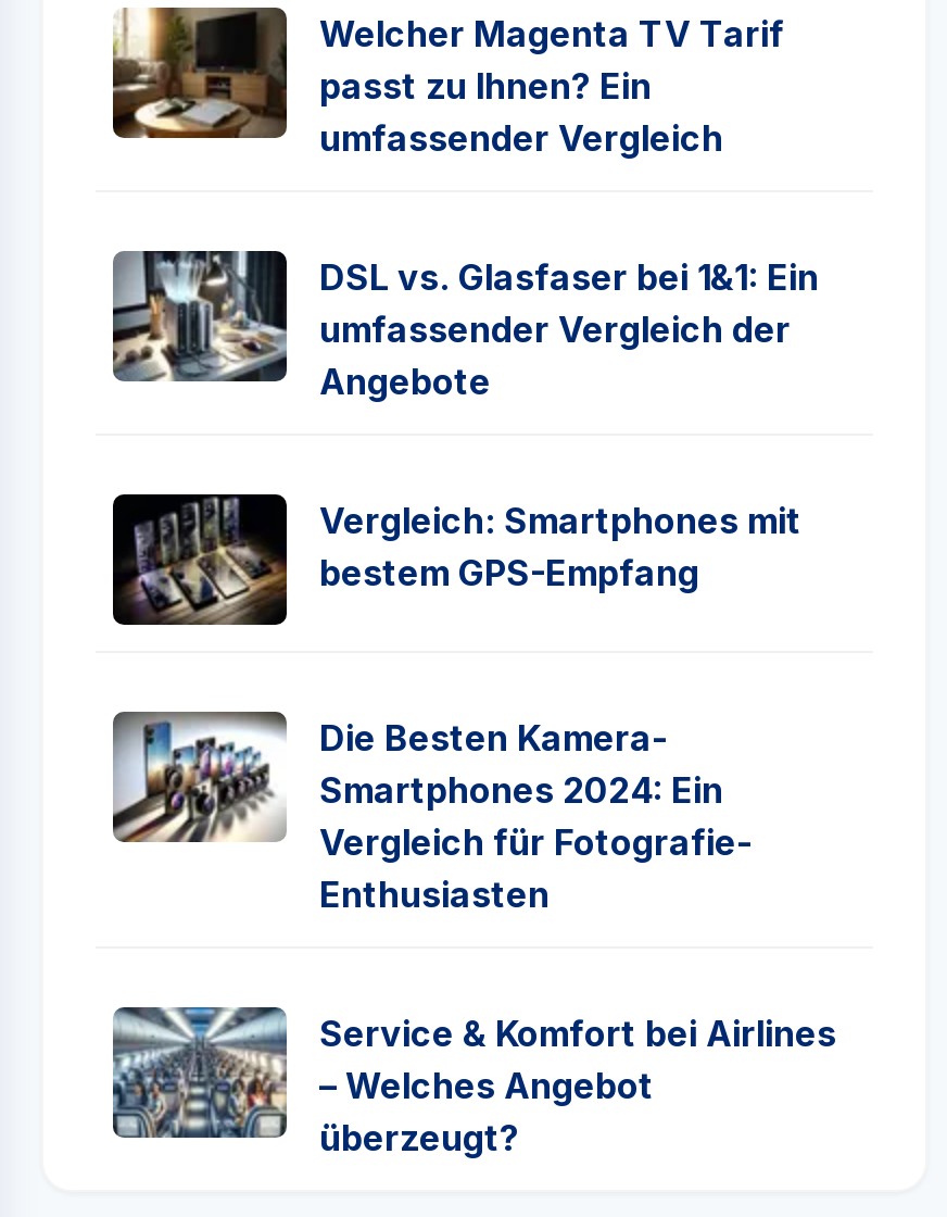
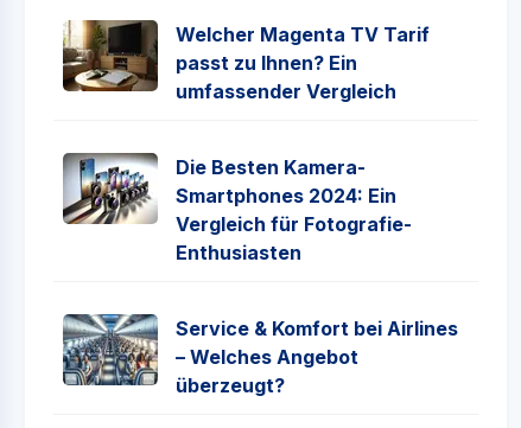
- [image]
- DSL vs. Glasfaser bei 1&1: Ein
- umfassender Vergleich der
- Angebote
- Vergleich: Smartphones mit
- bestem GPS-Empfang

- [image]
